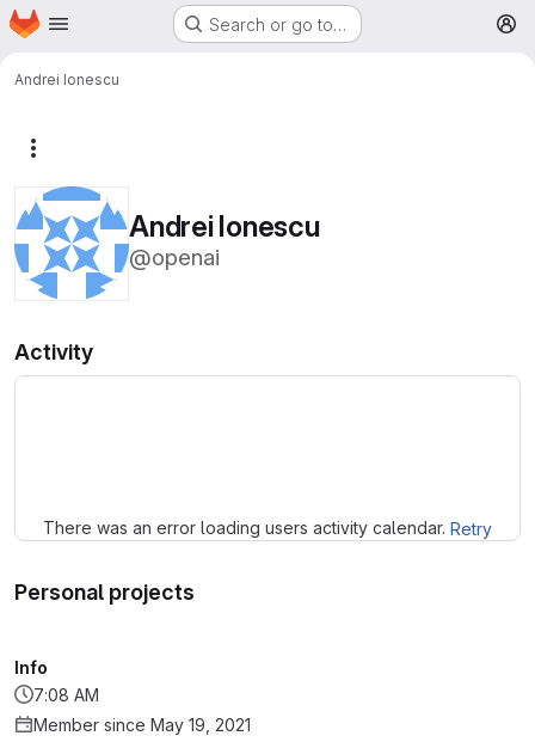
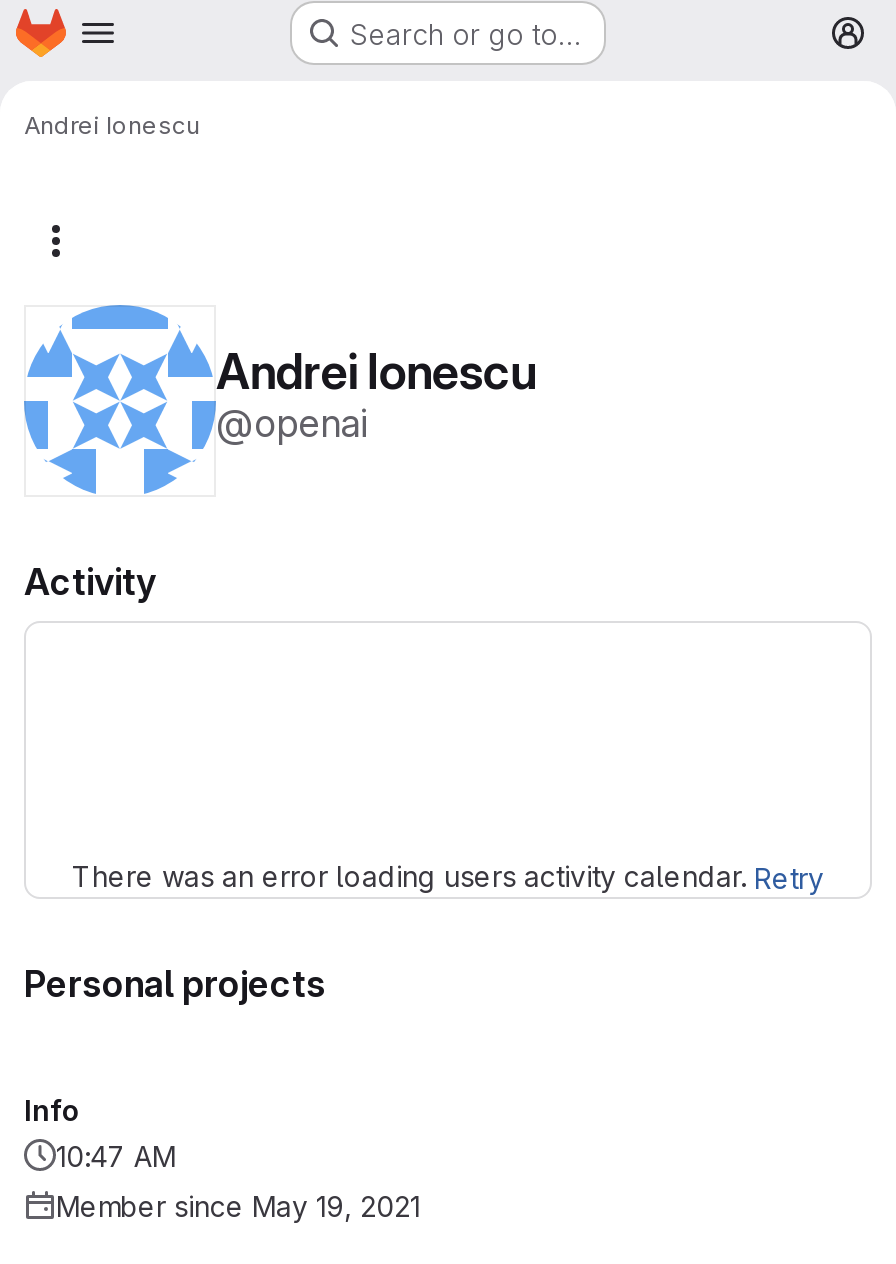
- 7:08 AM
+ 10:47 AM
